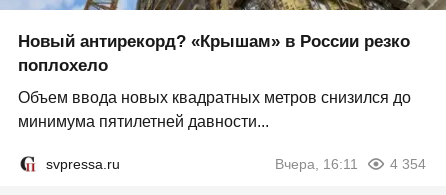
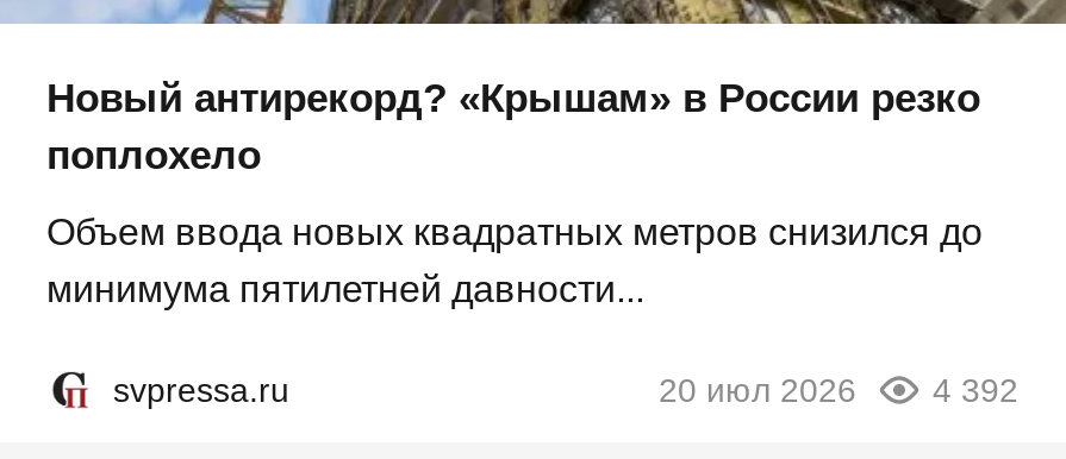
- Вчера, 16:11
- 4 354
+ 20 июл 2026
+ 4 392
